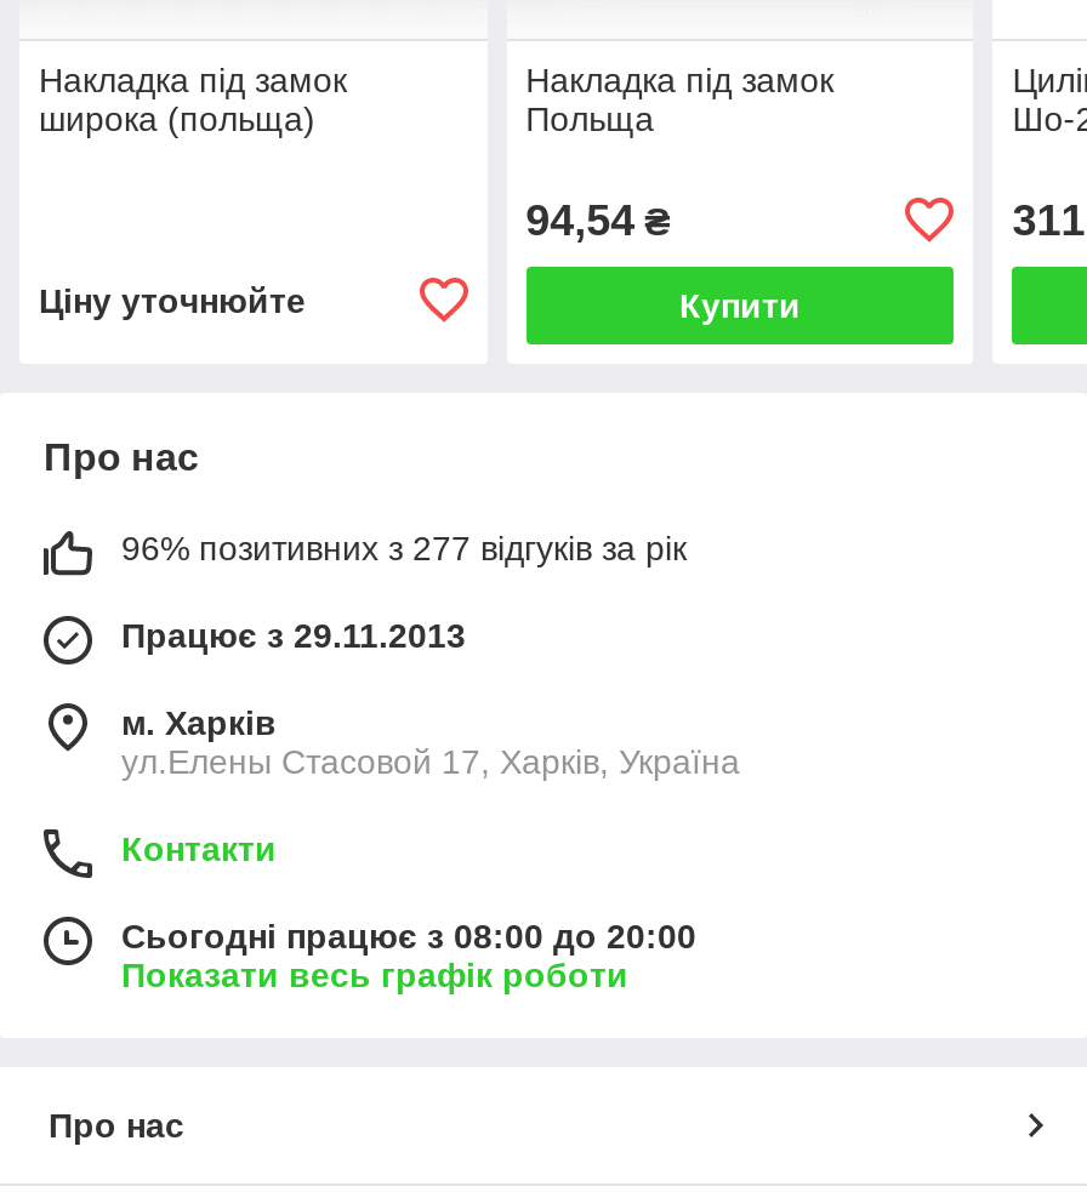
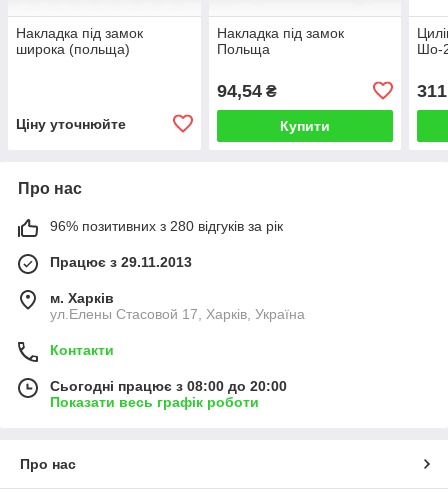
- 96% позитивних з 277 відгуків за рік
+ 96% позитивних з 280 відгуків за рік
